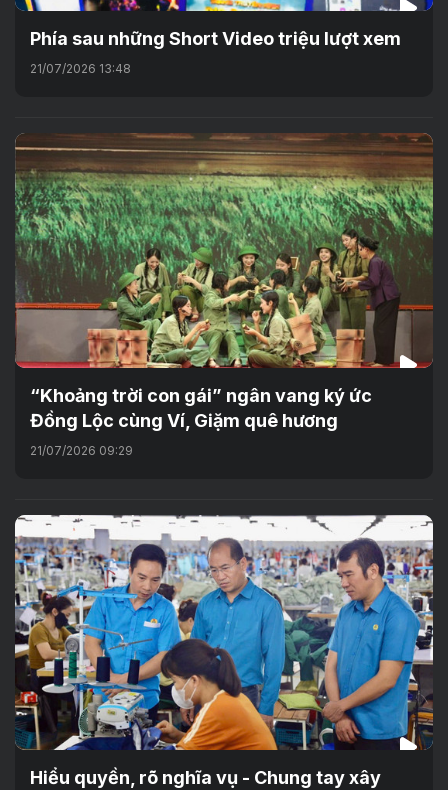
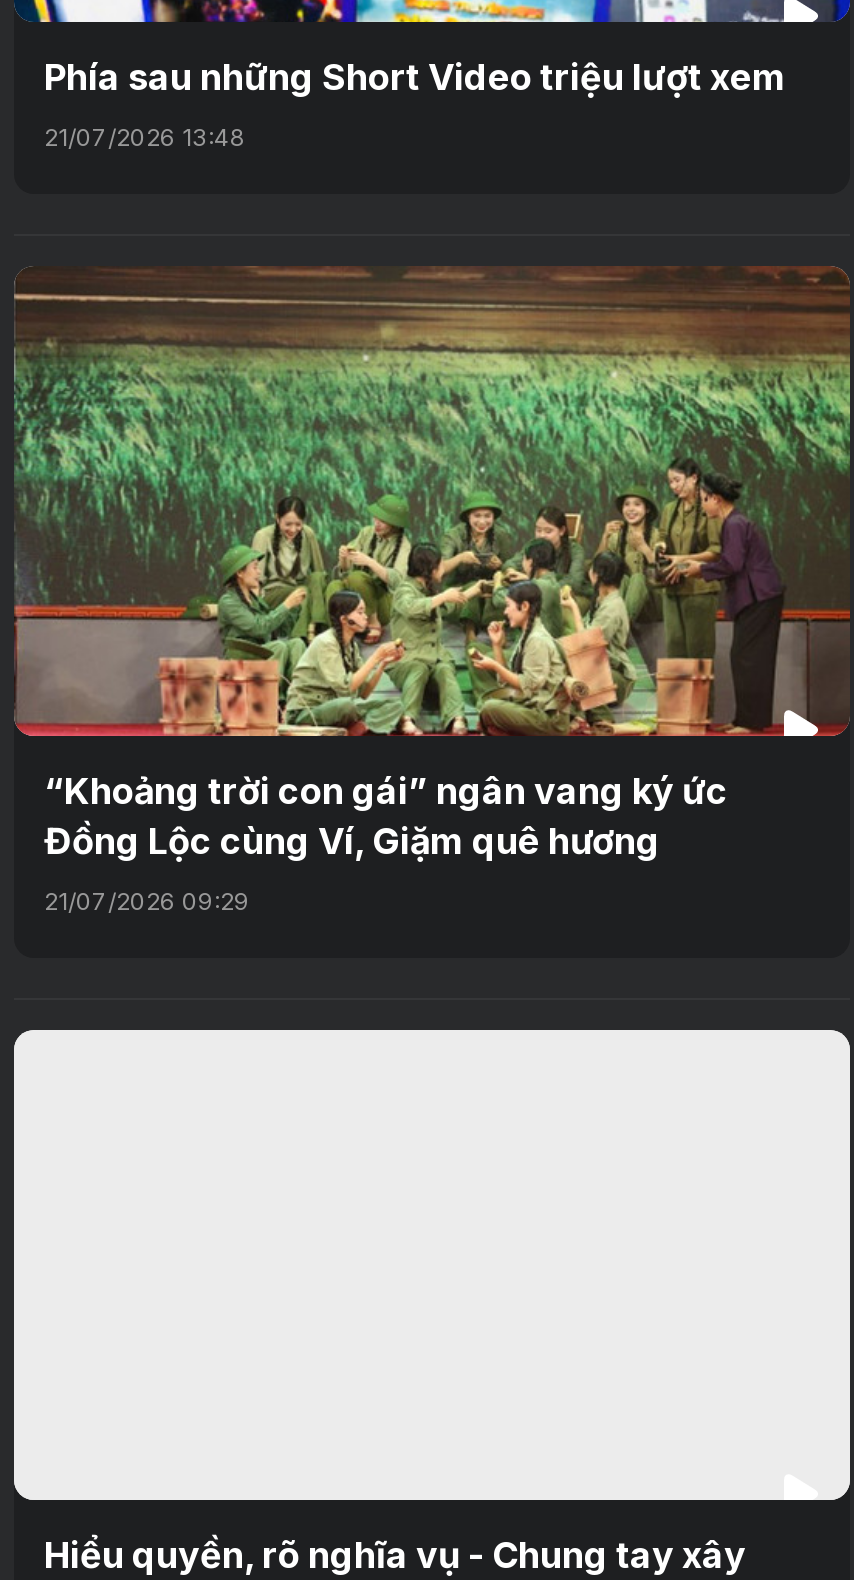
- [image]
